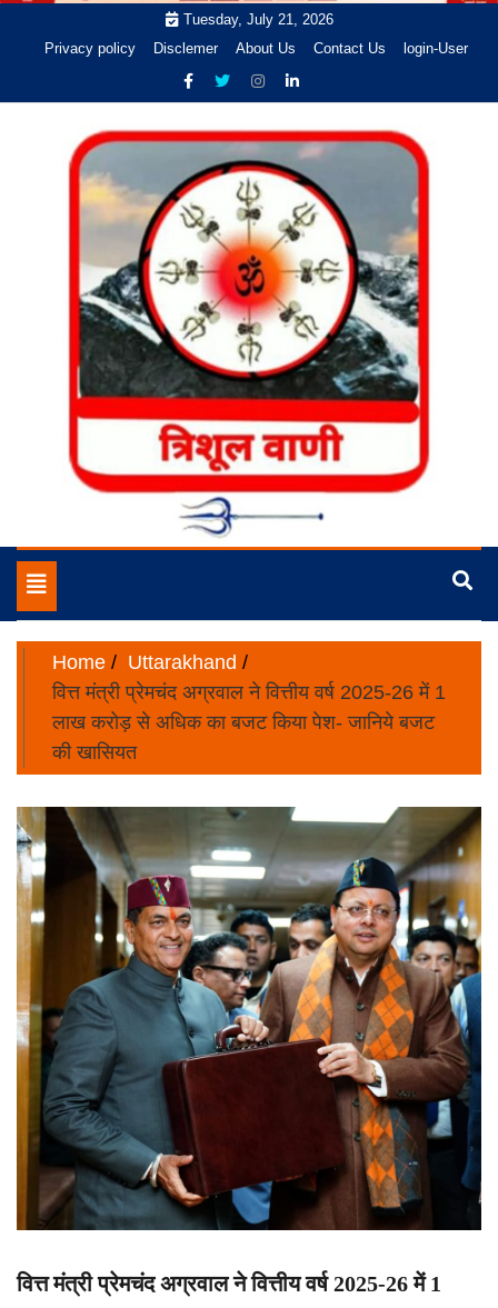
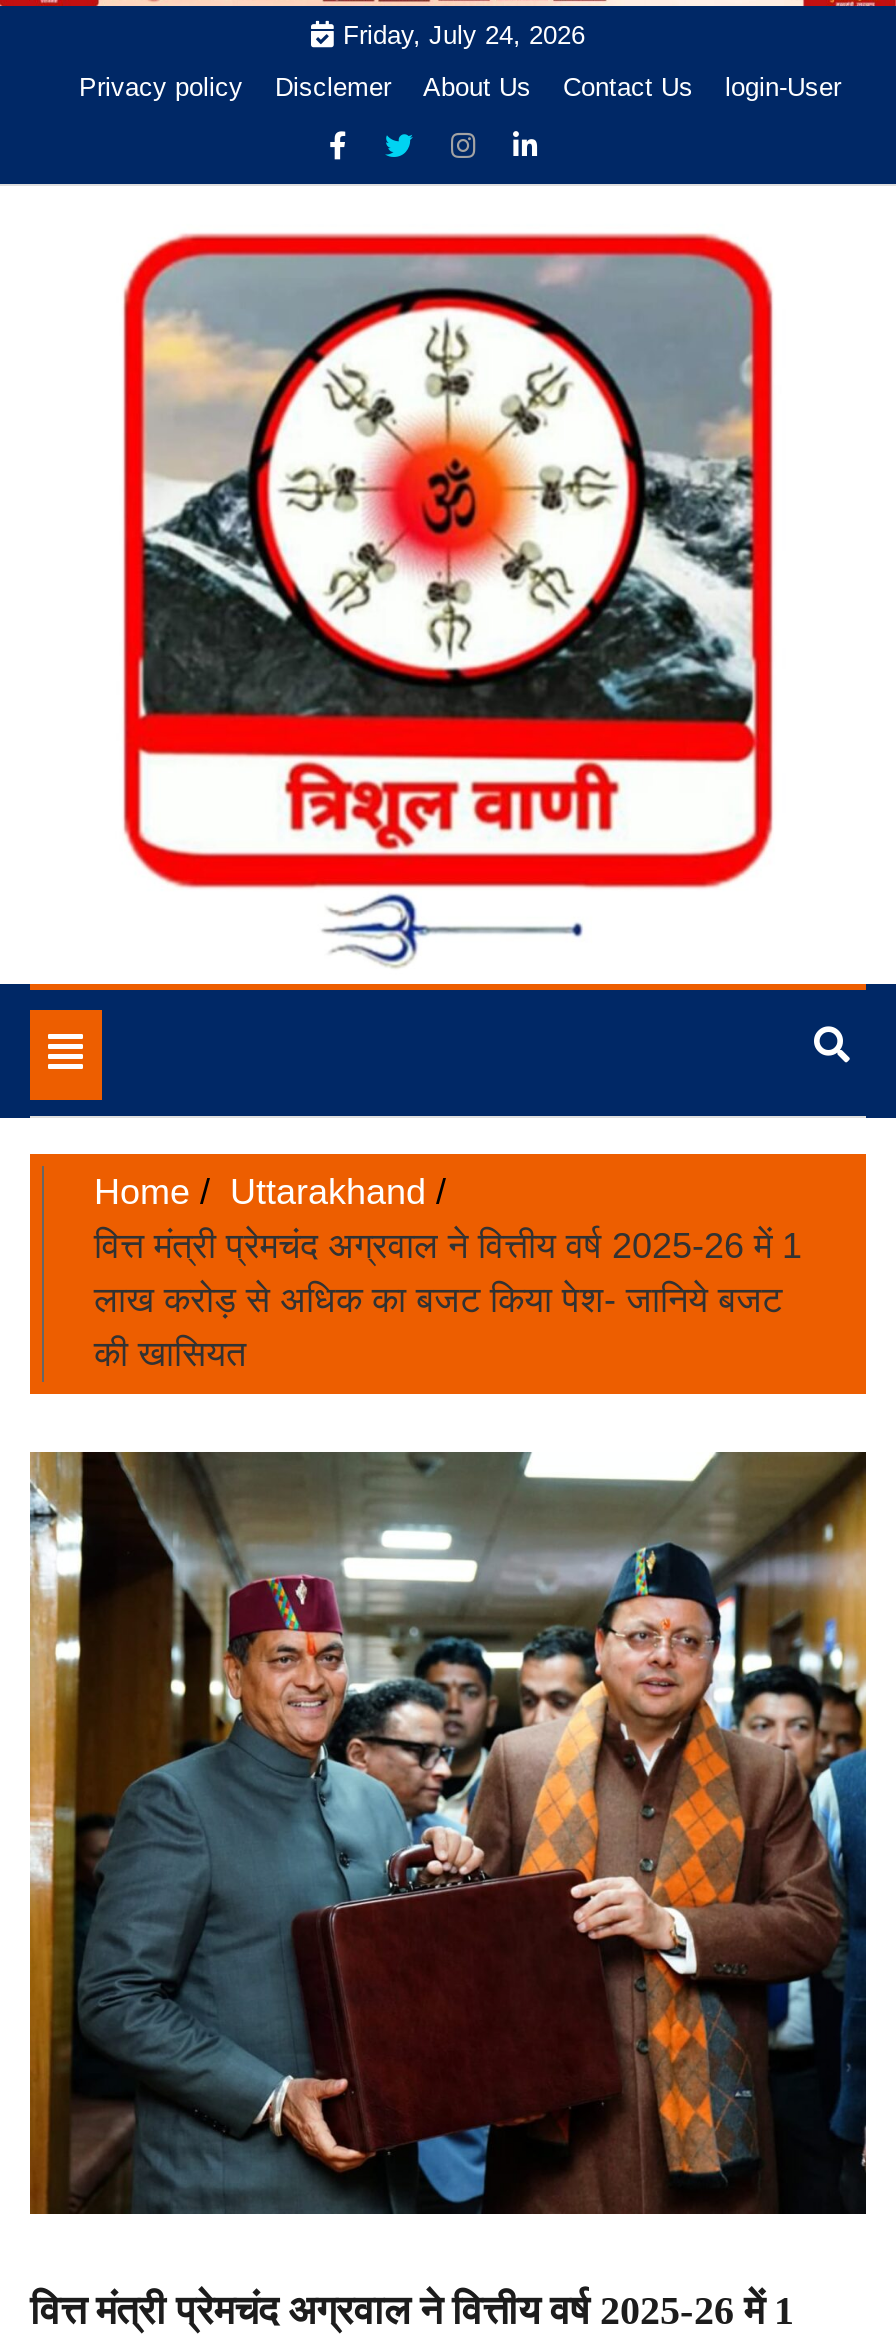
- Tuesday, July 21, 2026
+ Friday, July 24, 2026
